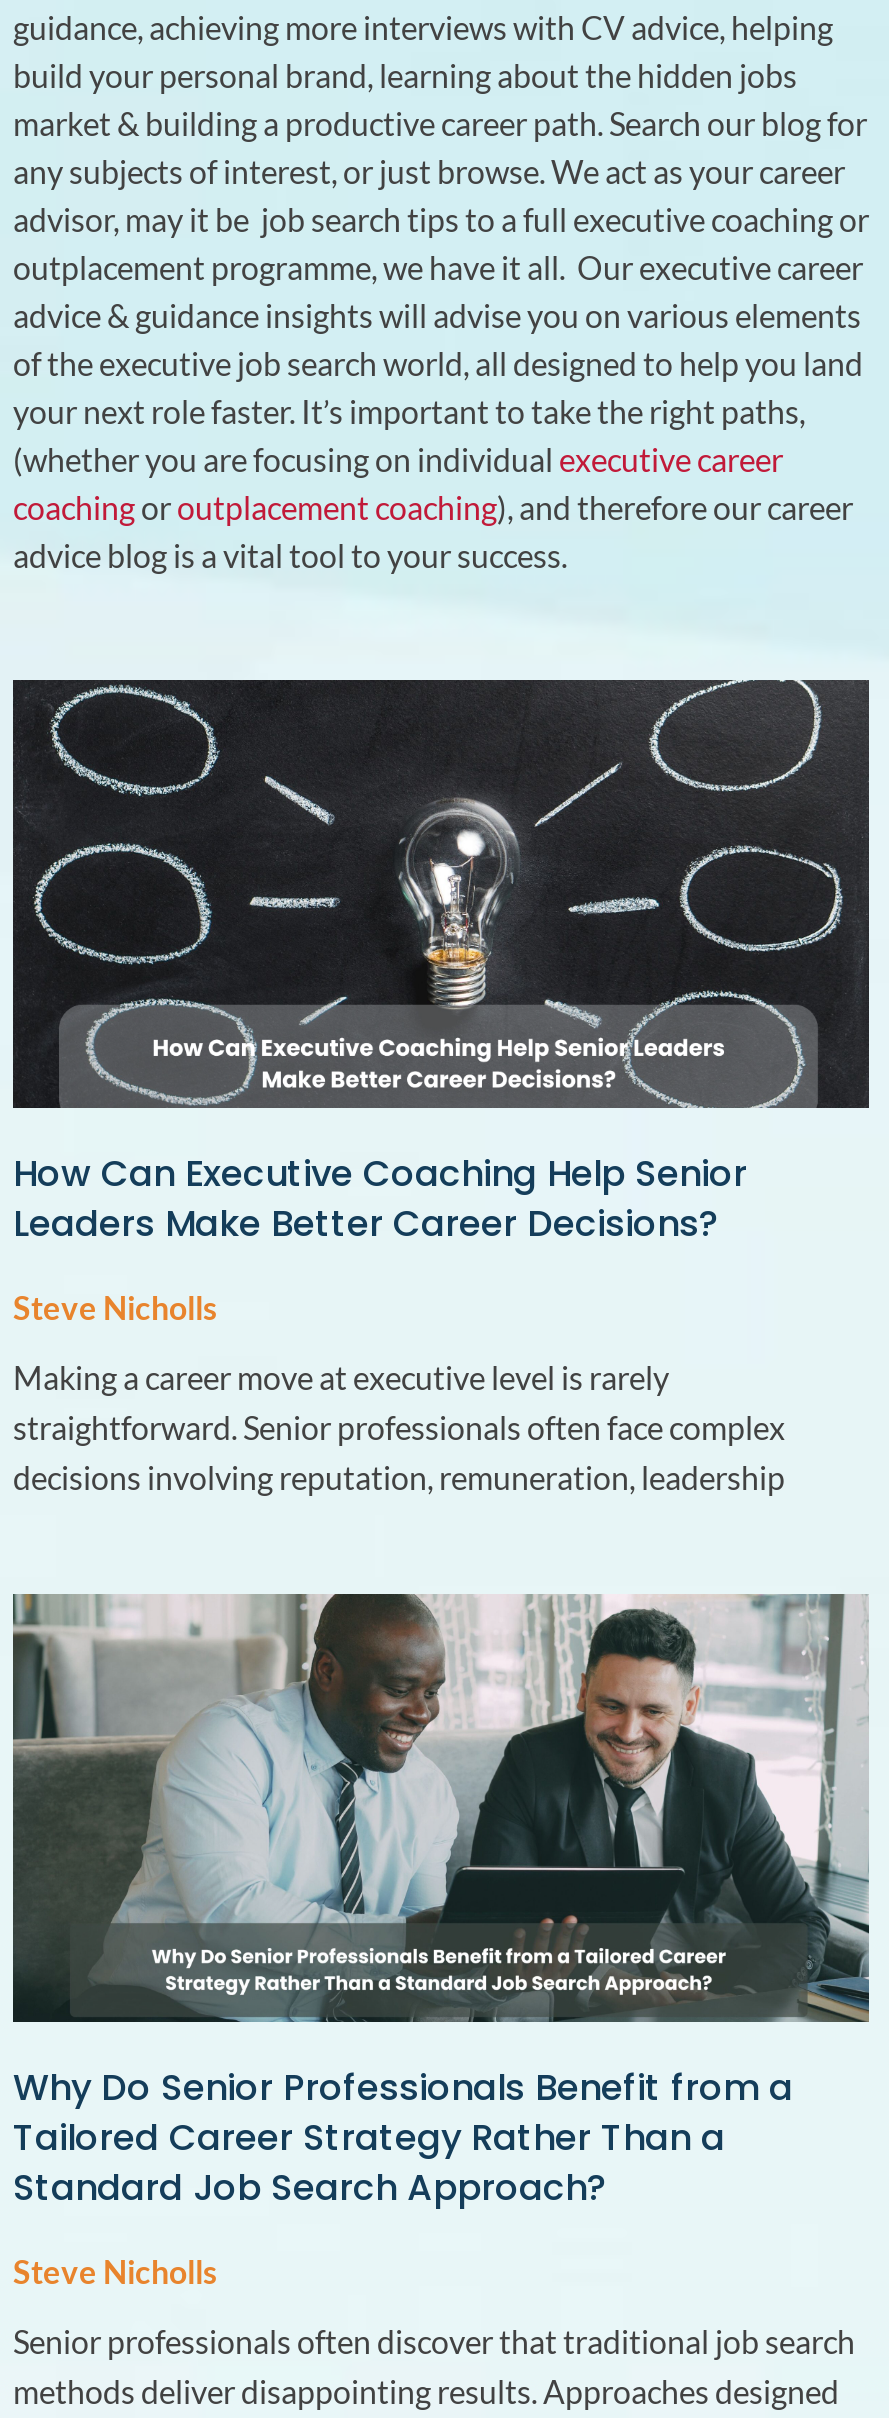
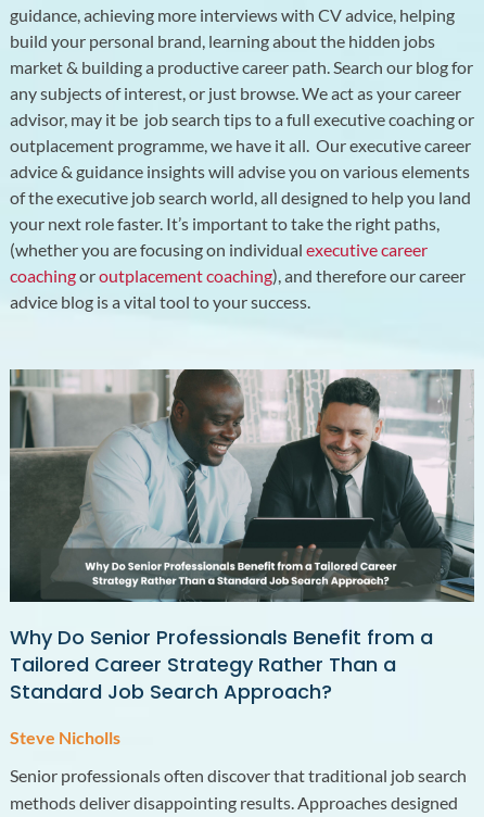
- [image]
- How Can Executive Coaching Help Senior
- Leaders Make Better Career Decisions?
- Steve Nicholls
- Making a career move at executive level is rarely
- straightforward. Senior professionals often face complex
- decisions involving reputation, remuneration, leadership
